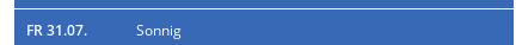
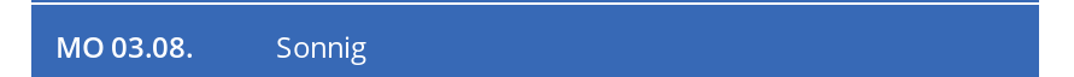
- FR 31.07.
+ MO 03.08.
